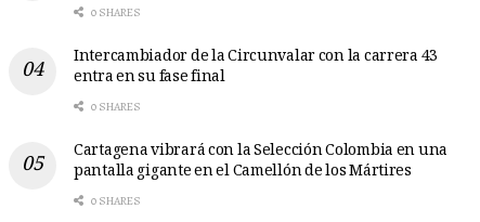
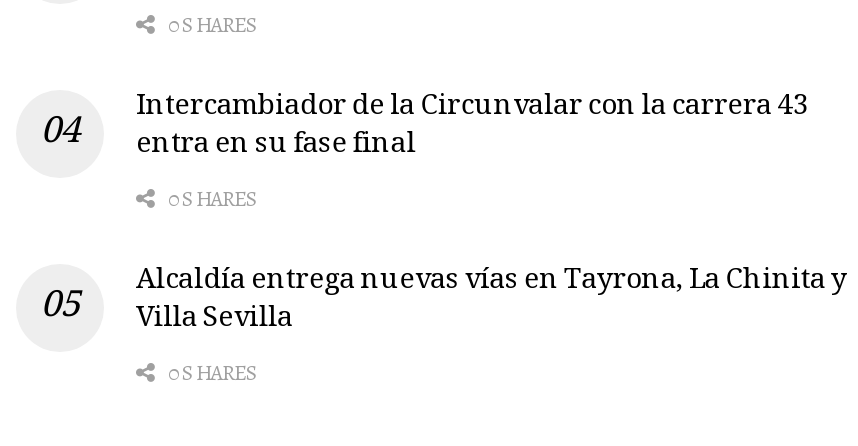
- Cartagena vibrará con la Selección Colombia en una
- pantalla gigante en el Camellón de los Mártires
+ Alcaldía entrega nuevas vías en Tayrona, La Chinita y
+ Villa Sevilla
